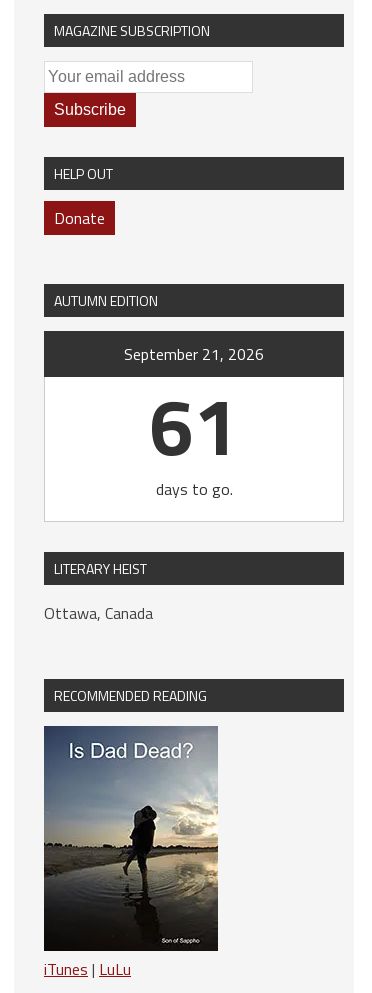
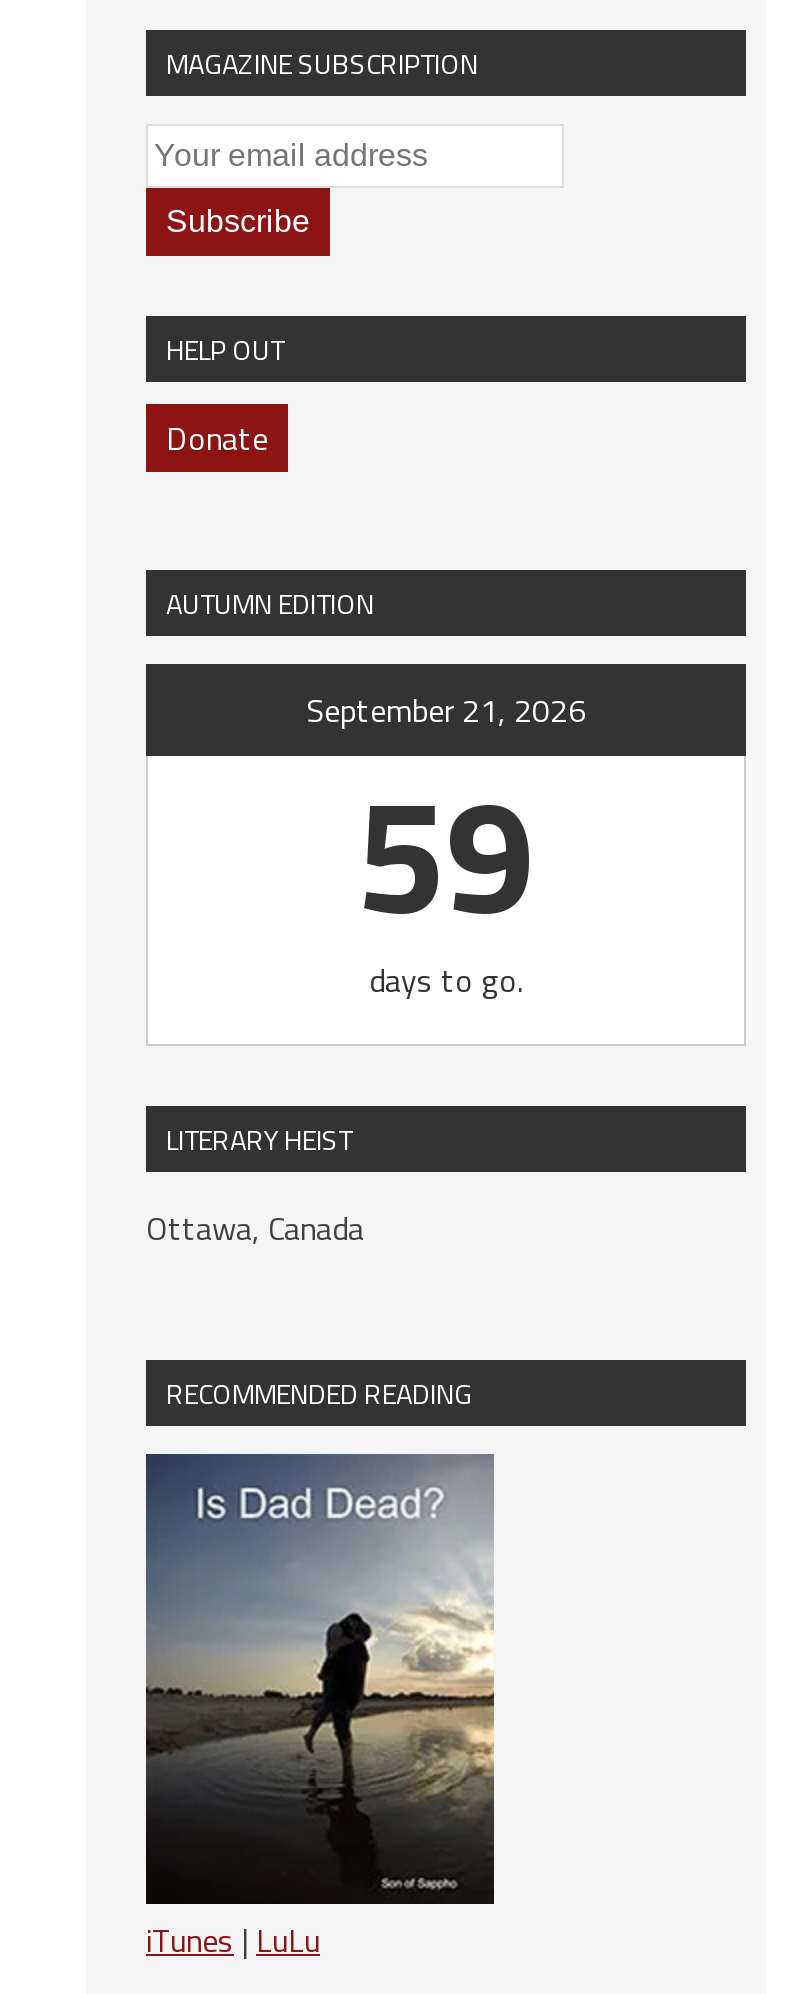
- 61
+ 59
